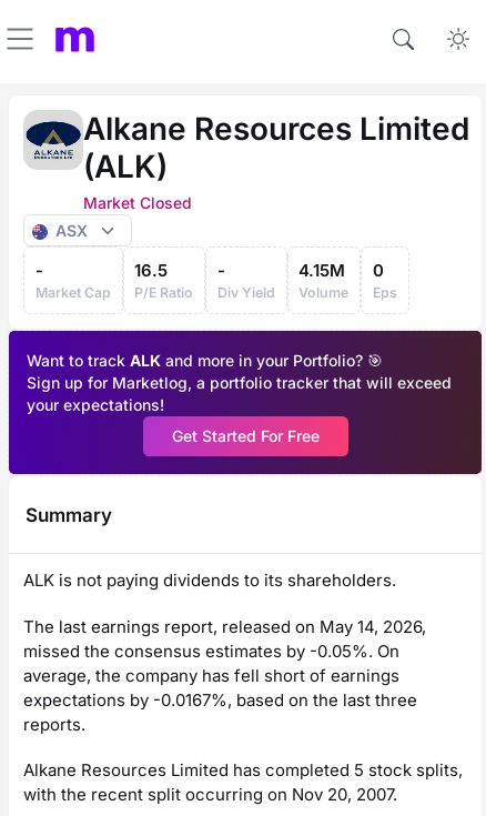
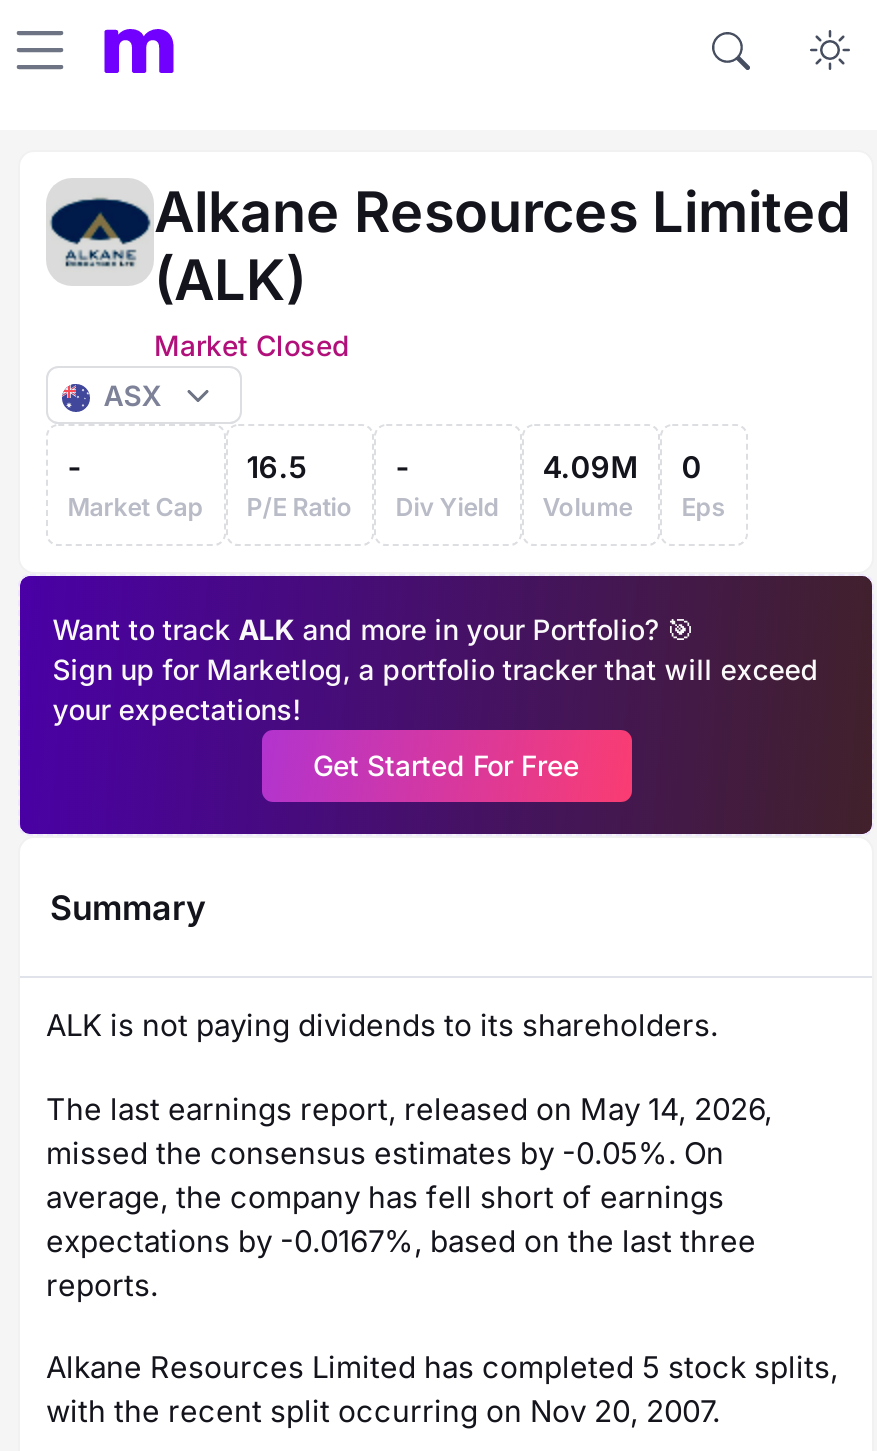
- 4.15M 0
+ 4.09M 0
